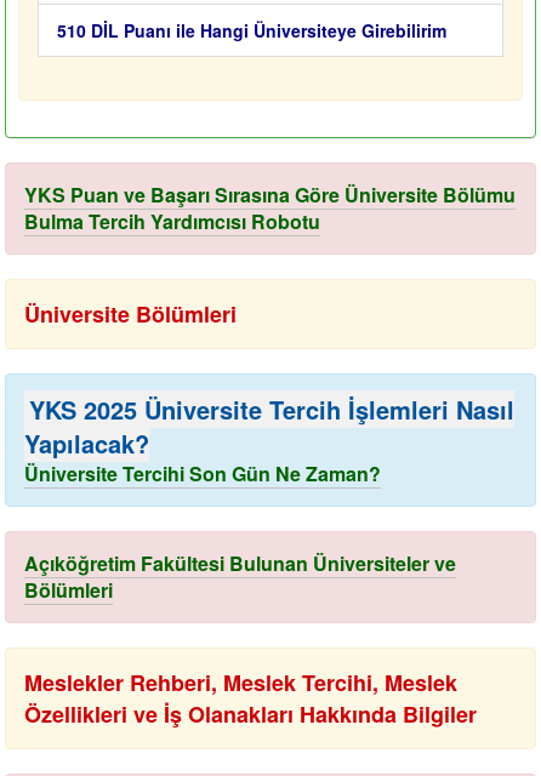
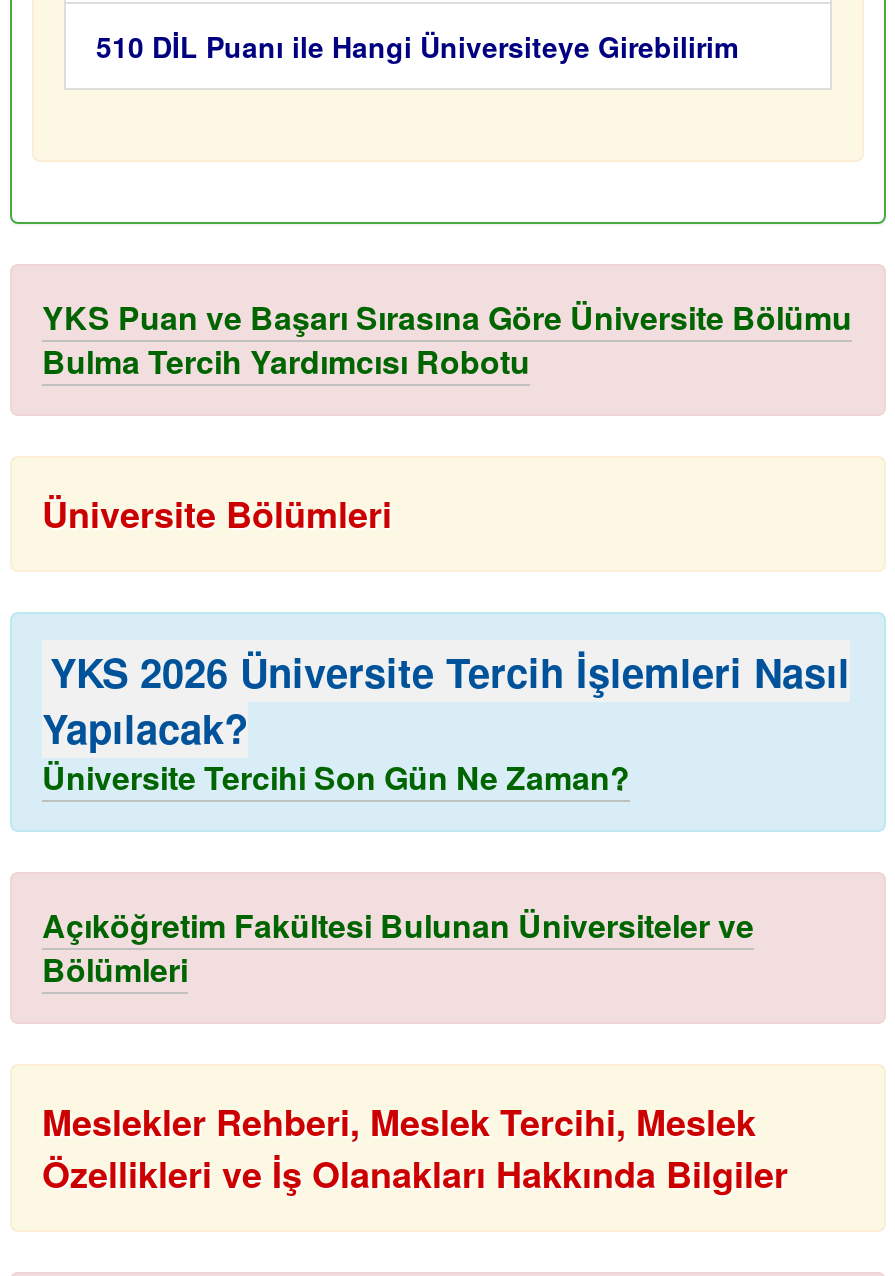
- YKS 2025 Üniversite Tercih İşlemleri Nasıl
+ YKS 2026 Üniversite Tercih İşlemleri Nasıl
